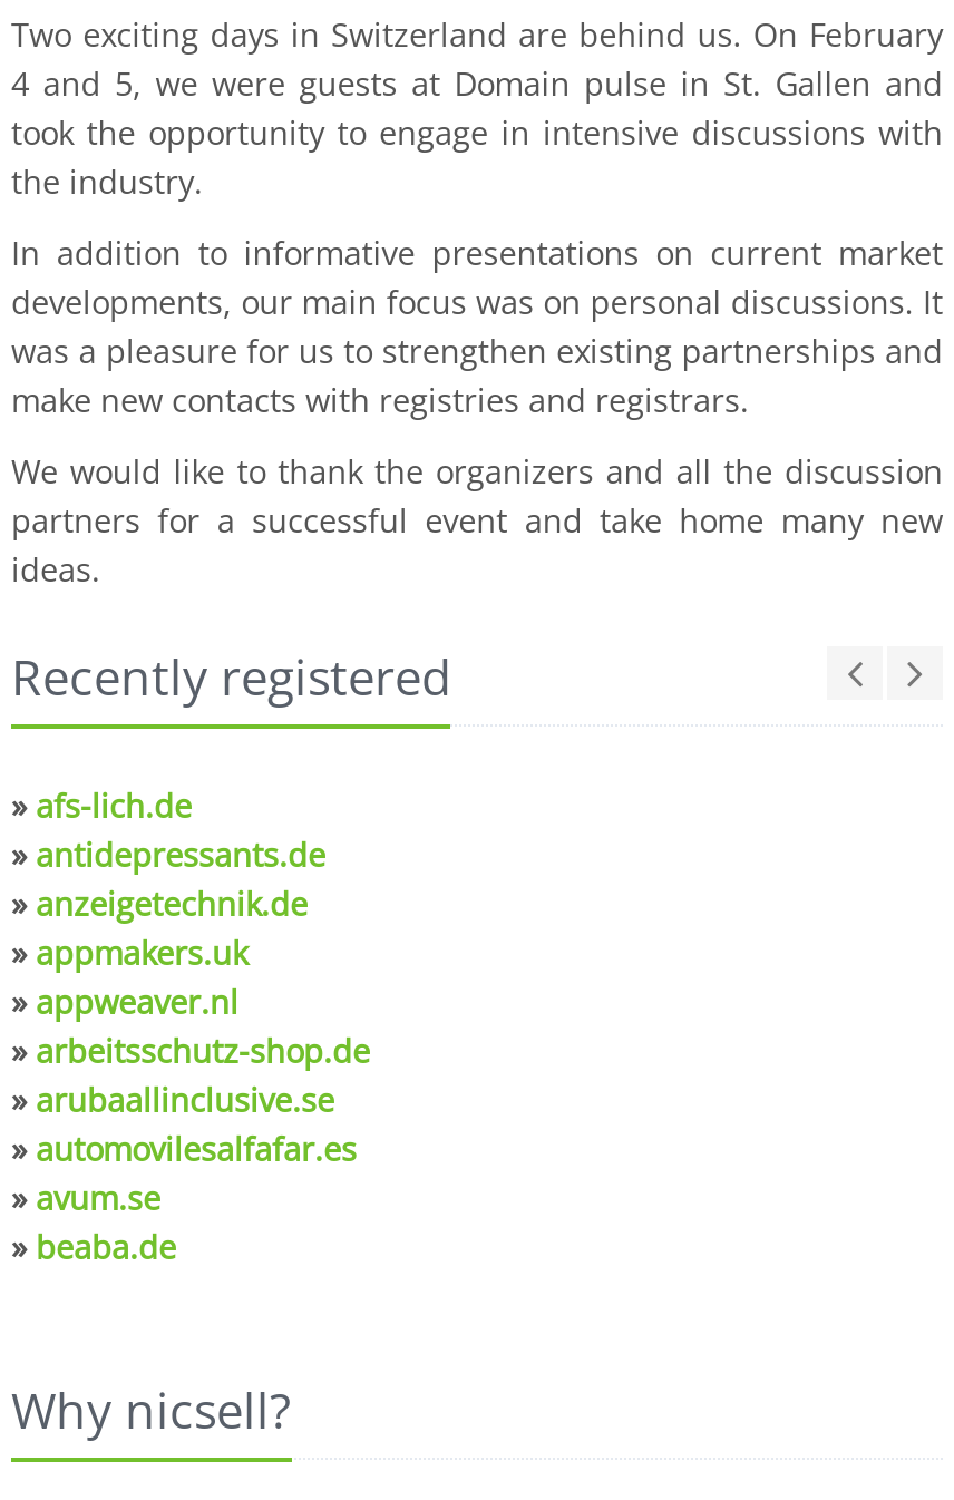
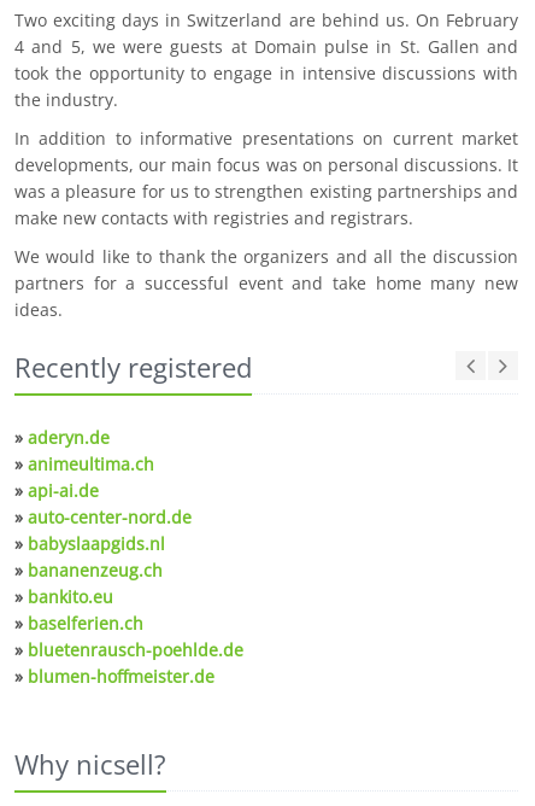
- » afs-lich.de
- » antidepressants.de
- » anzeigetechnik.de
- » appmakers.uk
- » appweaver.nl
- » arbeitsschutz-shop.de
- » arubaallinclusive.se
- » automovilesalfafar.es
- » avum.se
- » beaba.de
+ » aderyn.de
+ » animeultima.ch
+ » api-ai.de
+ » auto-center-nord.de
+ » babyslaapgids.nl
+ » bananenzeug.ch
+ » bankito.eu
+ » baselferien.ch
+ » bluetenrausch-poehlde.de
+ » blumen-hoffmeister.de
